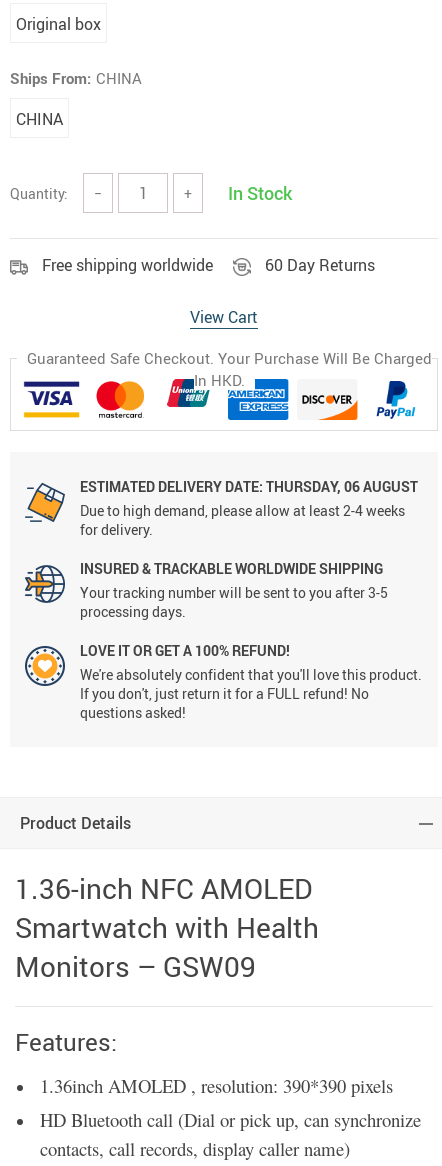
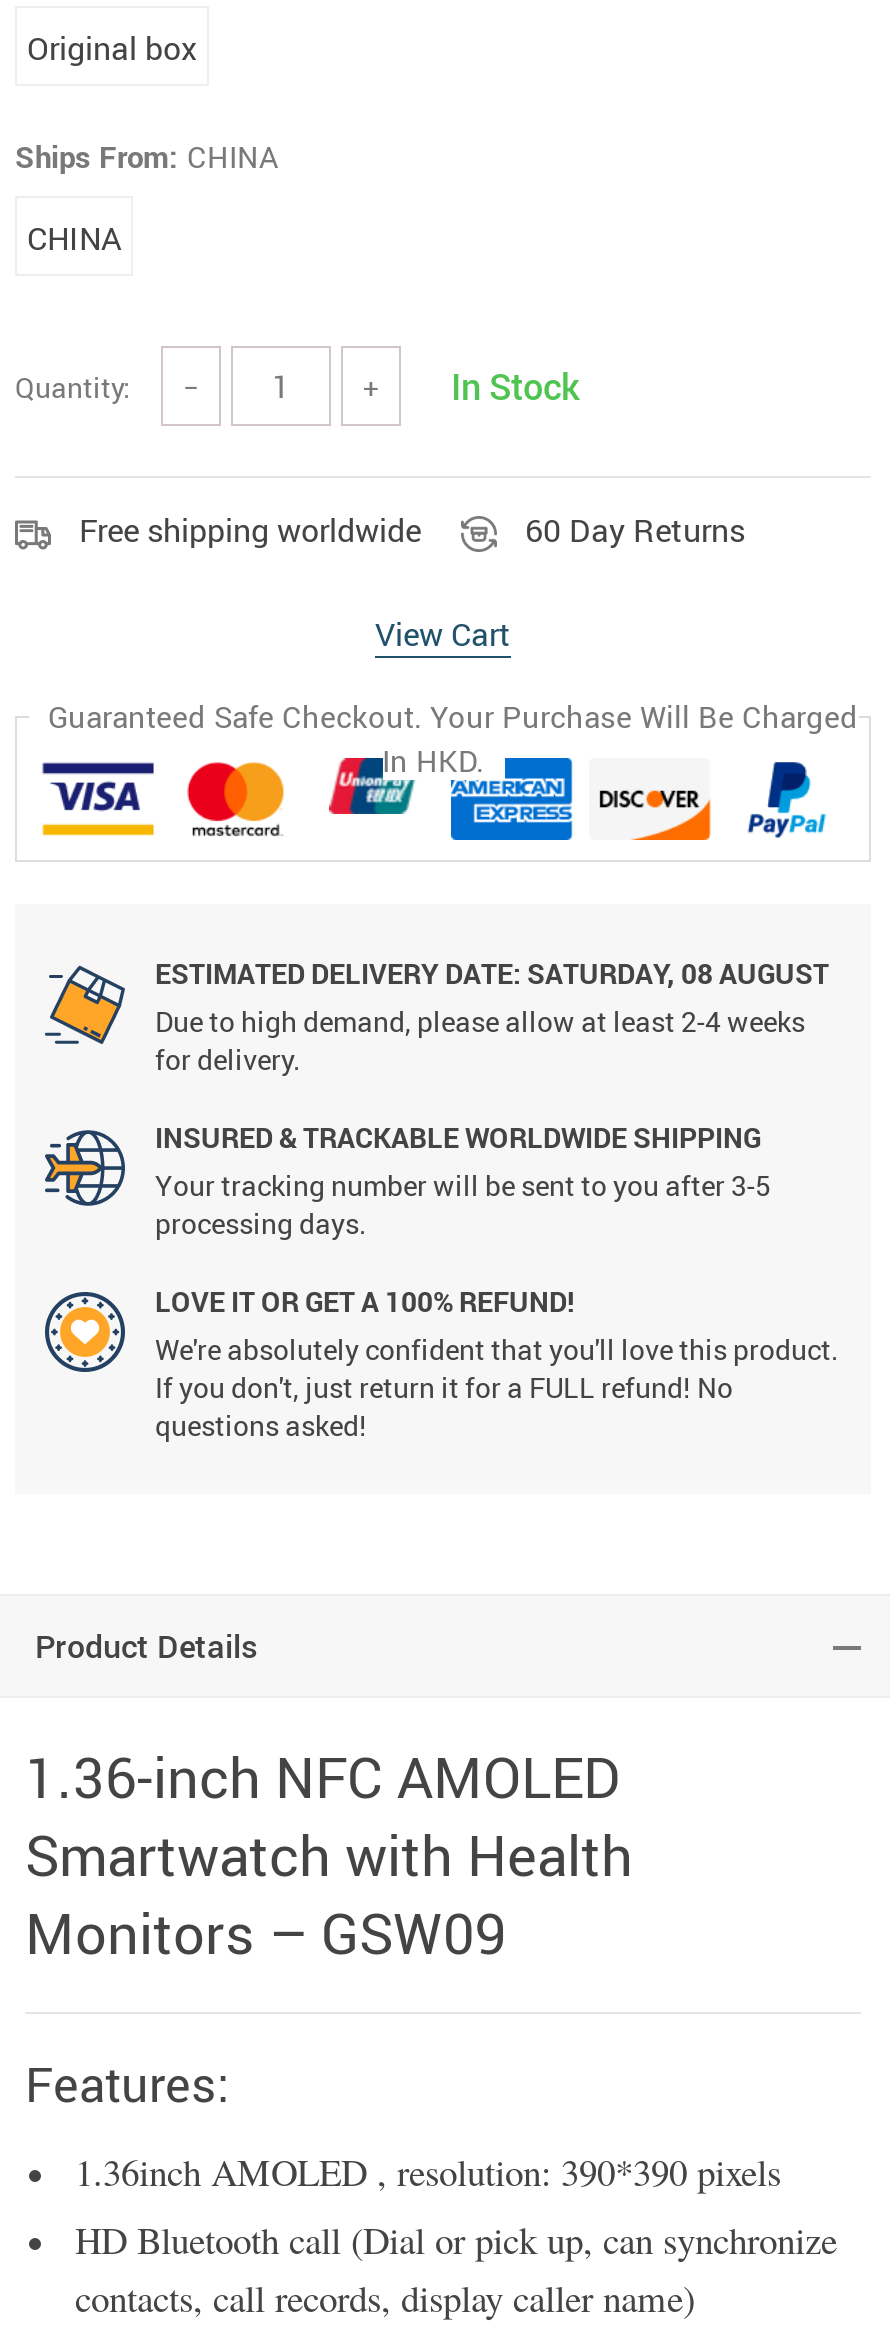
- ESTIMATED DELIVERY DATE: THURSDAY, 06 AUGUST
+ ESTIMATED DELIVERY DATE: SATURDAY, 08 AUGUST
